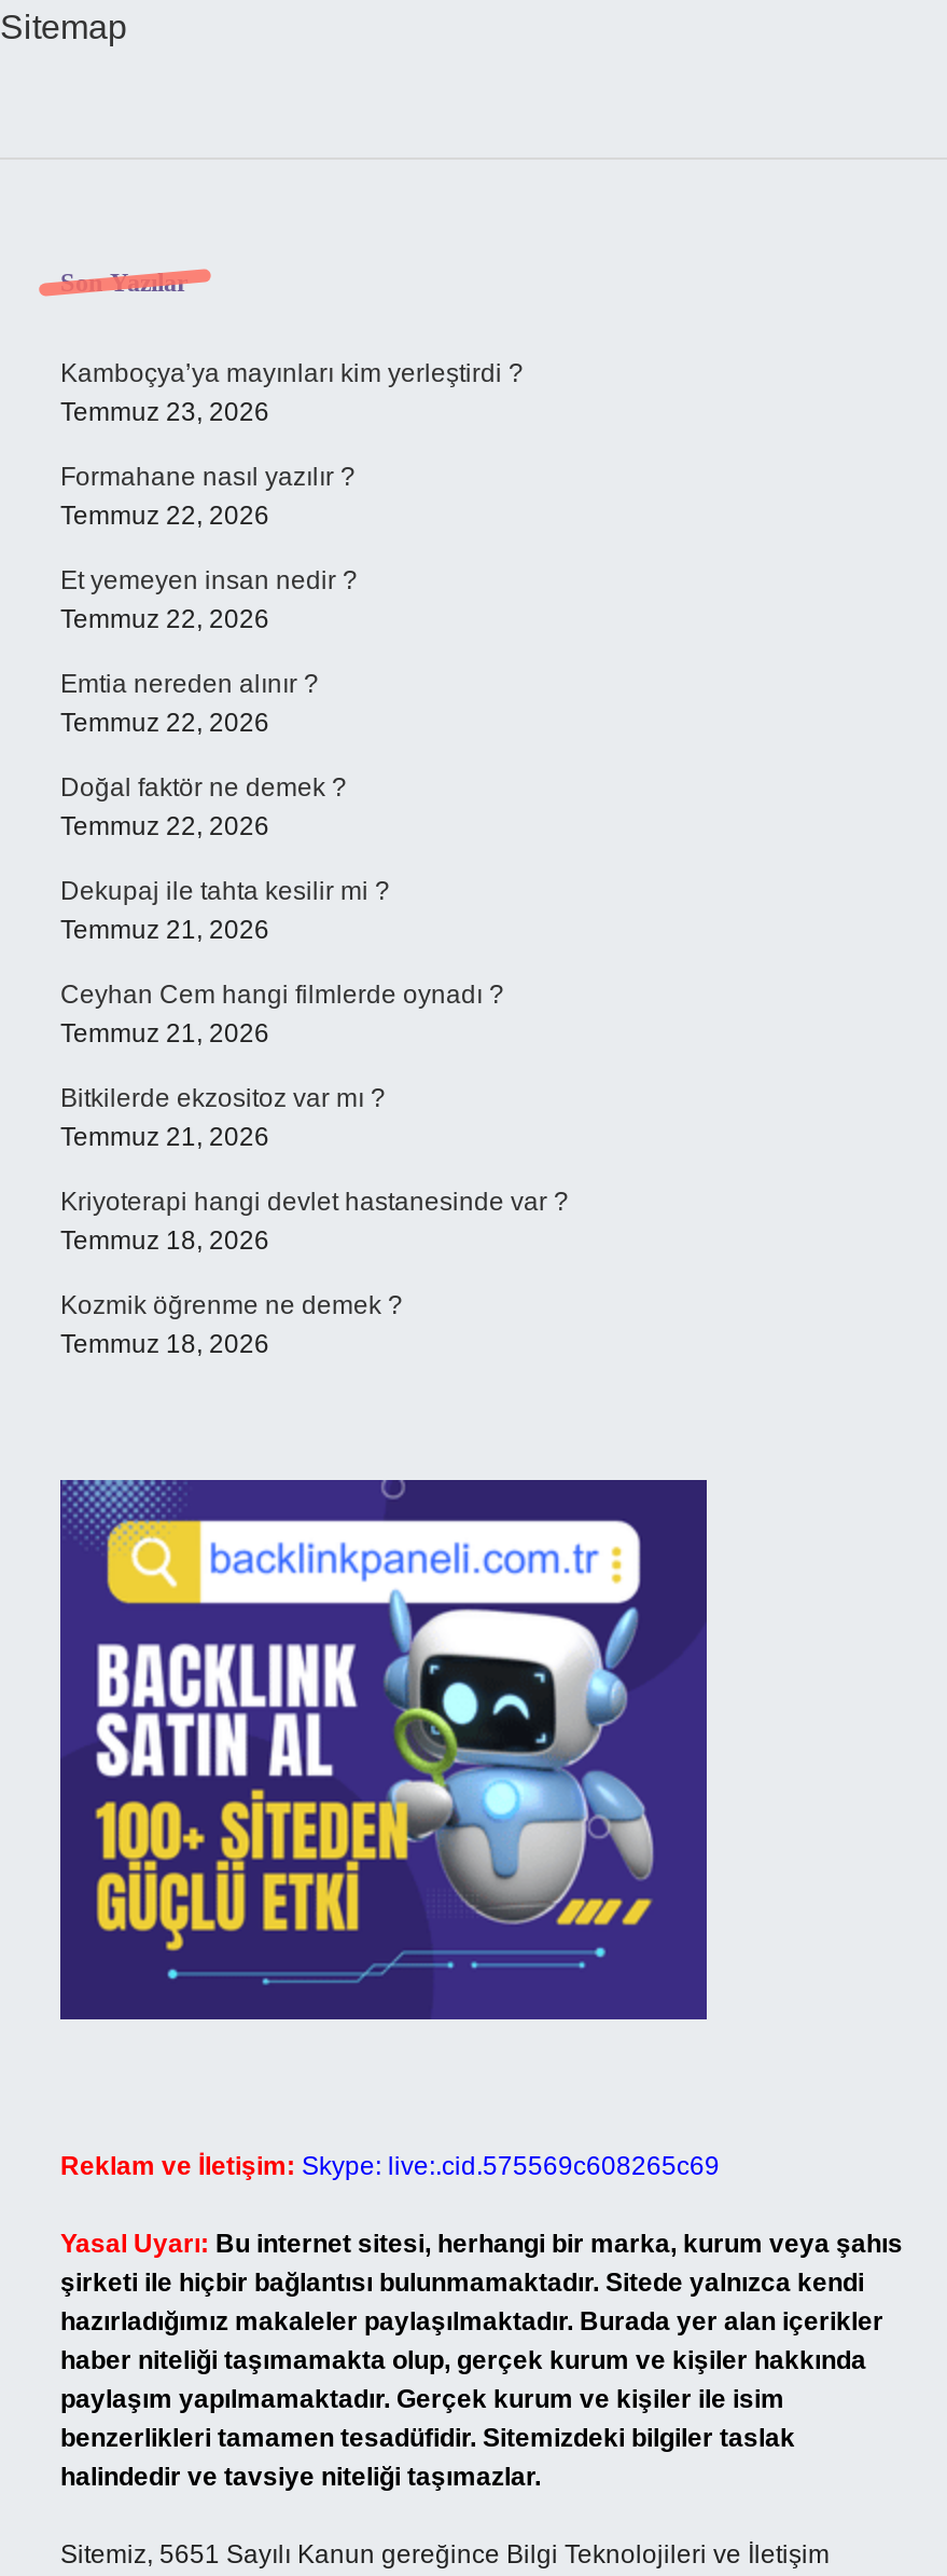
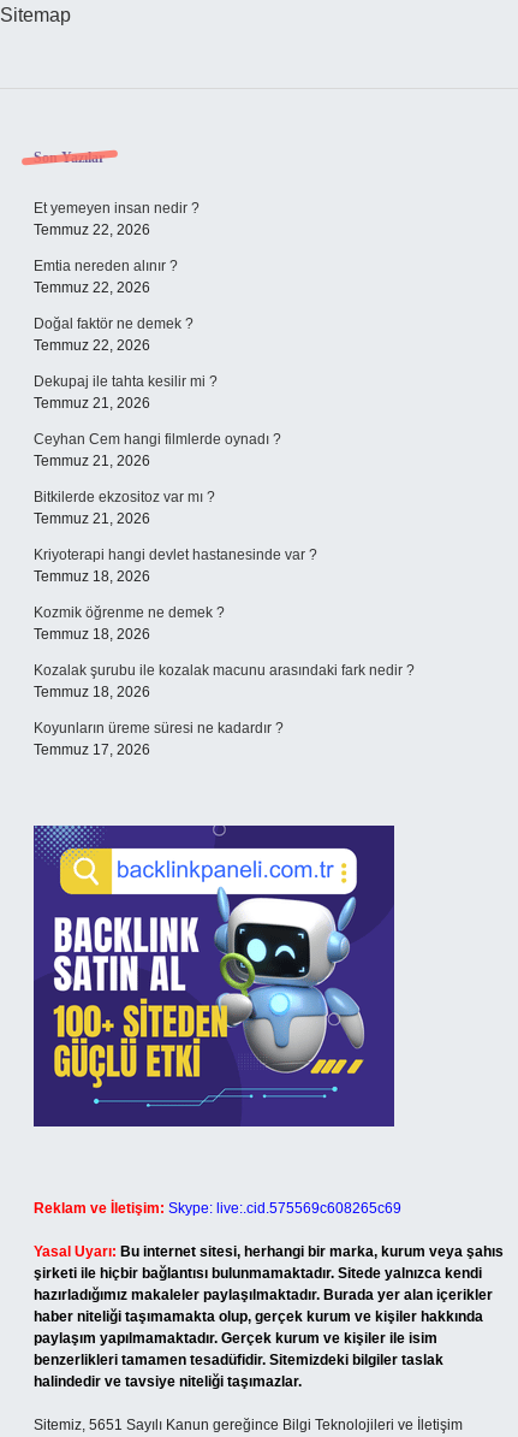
- Kamboçya’ya mayınları kim yerleştirdi ?
- Temmuz 23, 2026
- Formahane nasıl yazılır ?
- Temmuz 22, 2026

moved up: Et yemeyen insan nedir ? | Temmuz 22, 2026 | Emtia nereden alınır ? | ... | Kozmik öğrenme ne demek ? | Temmuz 18, 2026

+ Kozalak şurubu ile kozalak macunu arasındaki fark nedir ?
+ Temmuz 18, 2026
+ Koyunların üreme süresi ne kadardır ?
+ Temmuz 17, 2026
